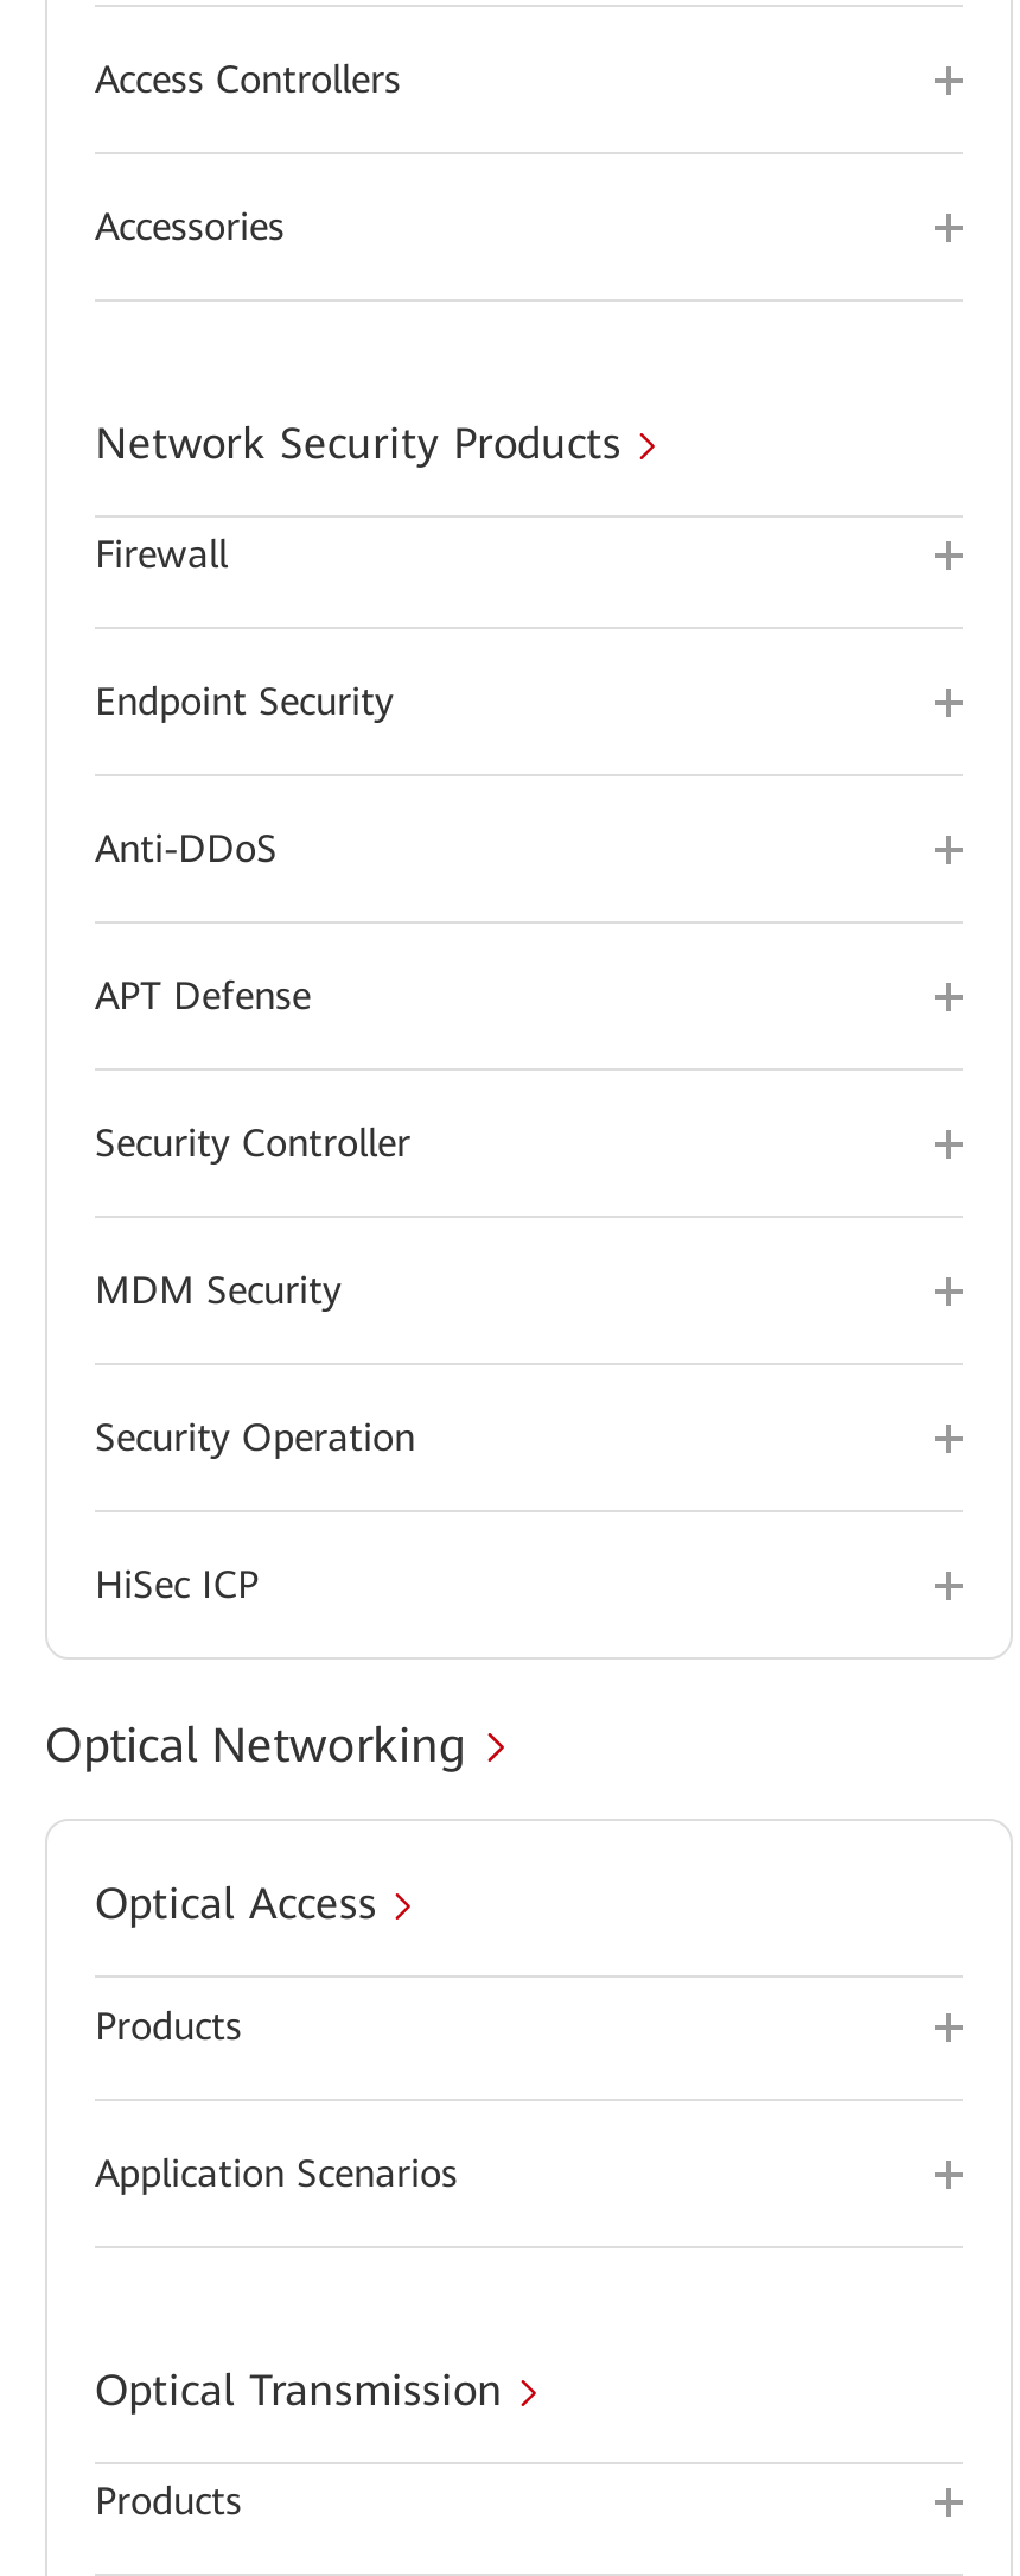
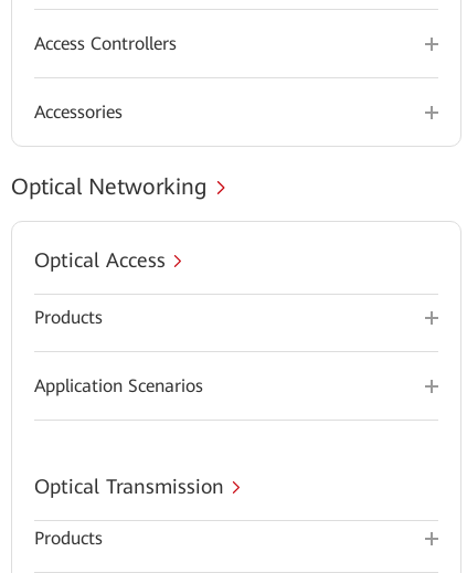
- Network Security Products
- Firewall
- Endpoint Security
- Anti-DDoS
- APT Defense
- Security Controller
- MDM Security
- Security Operation
- HiSec ICP
